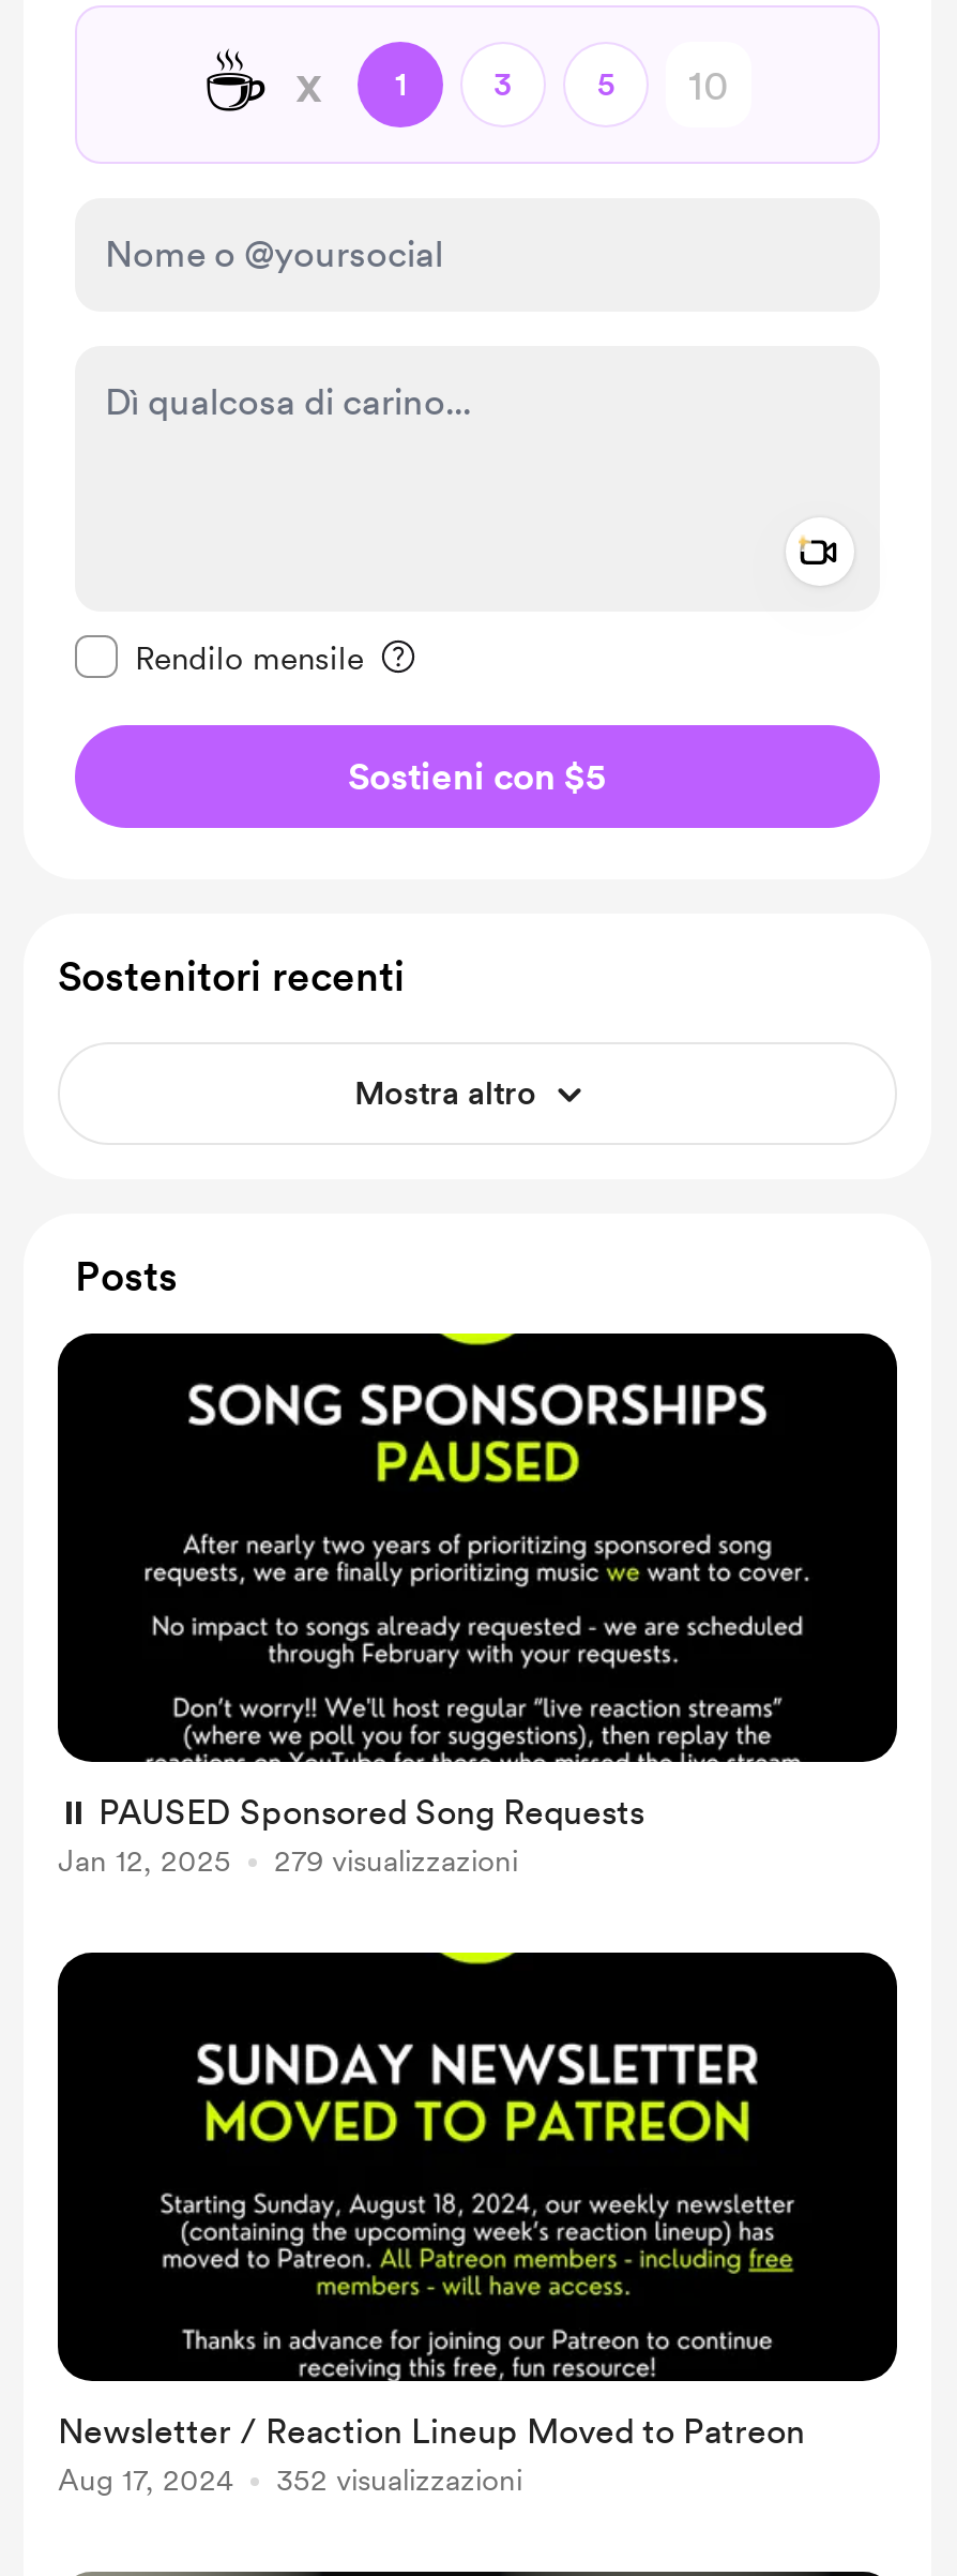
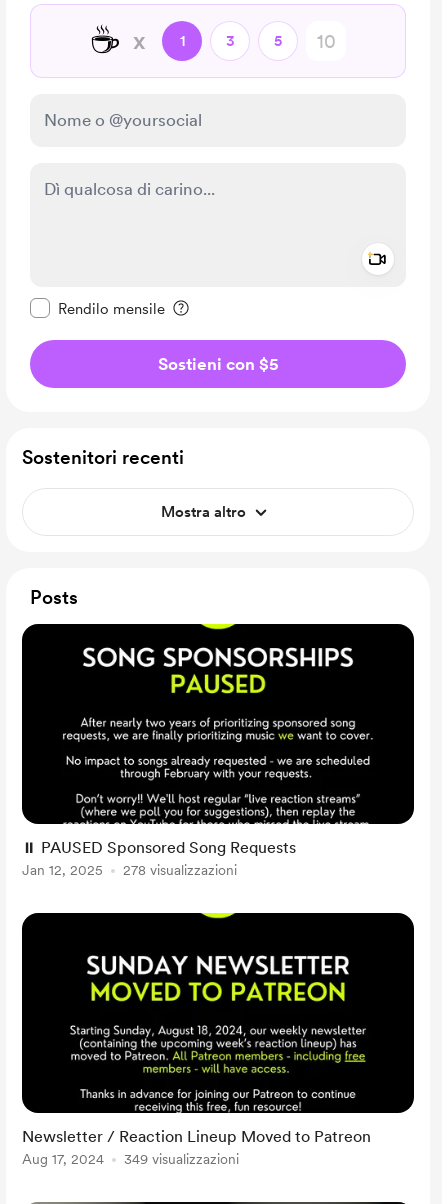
- 279 visualizzazioni
+ 278 visualizzazioni

- 352 visualizzazioni
+ 349 visualizzazioni
